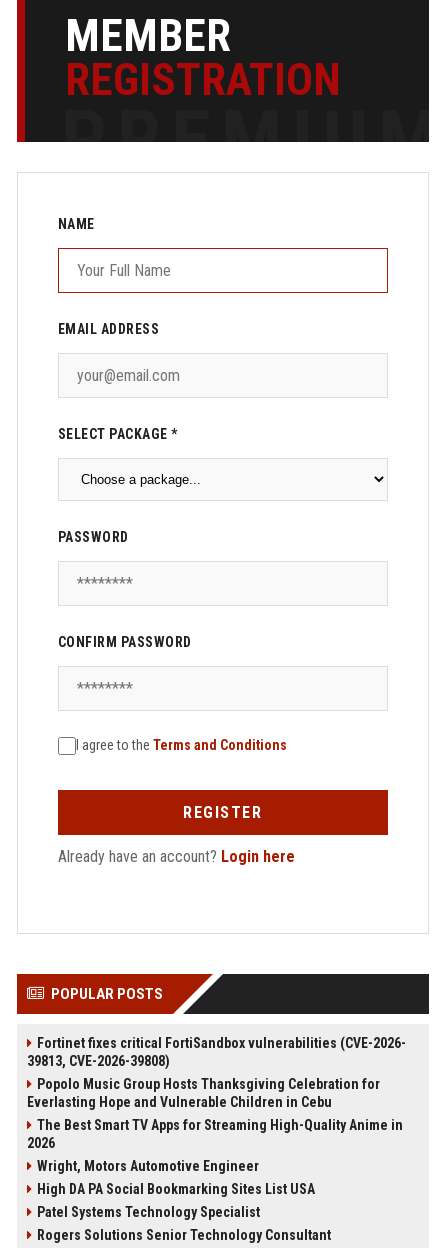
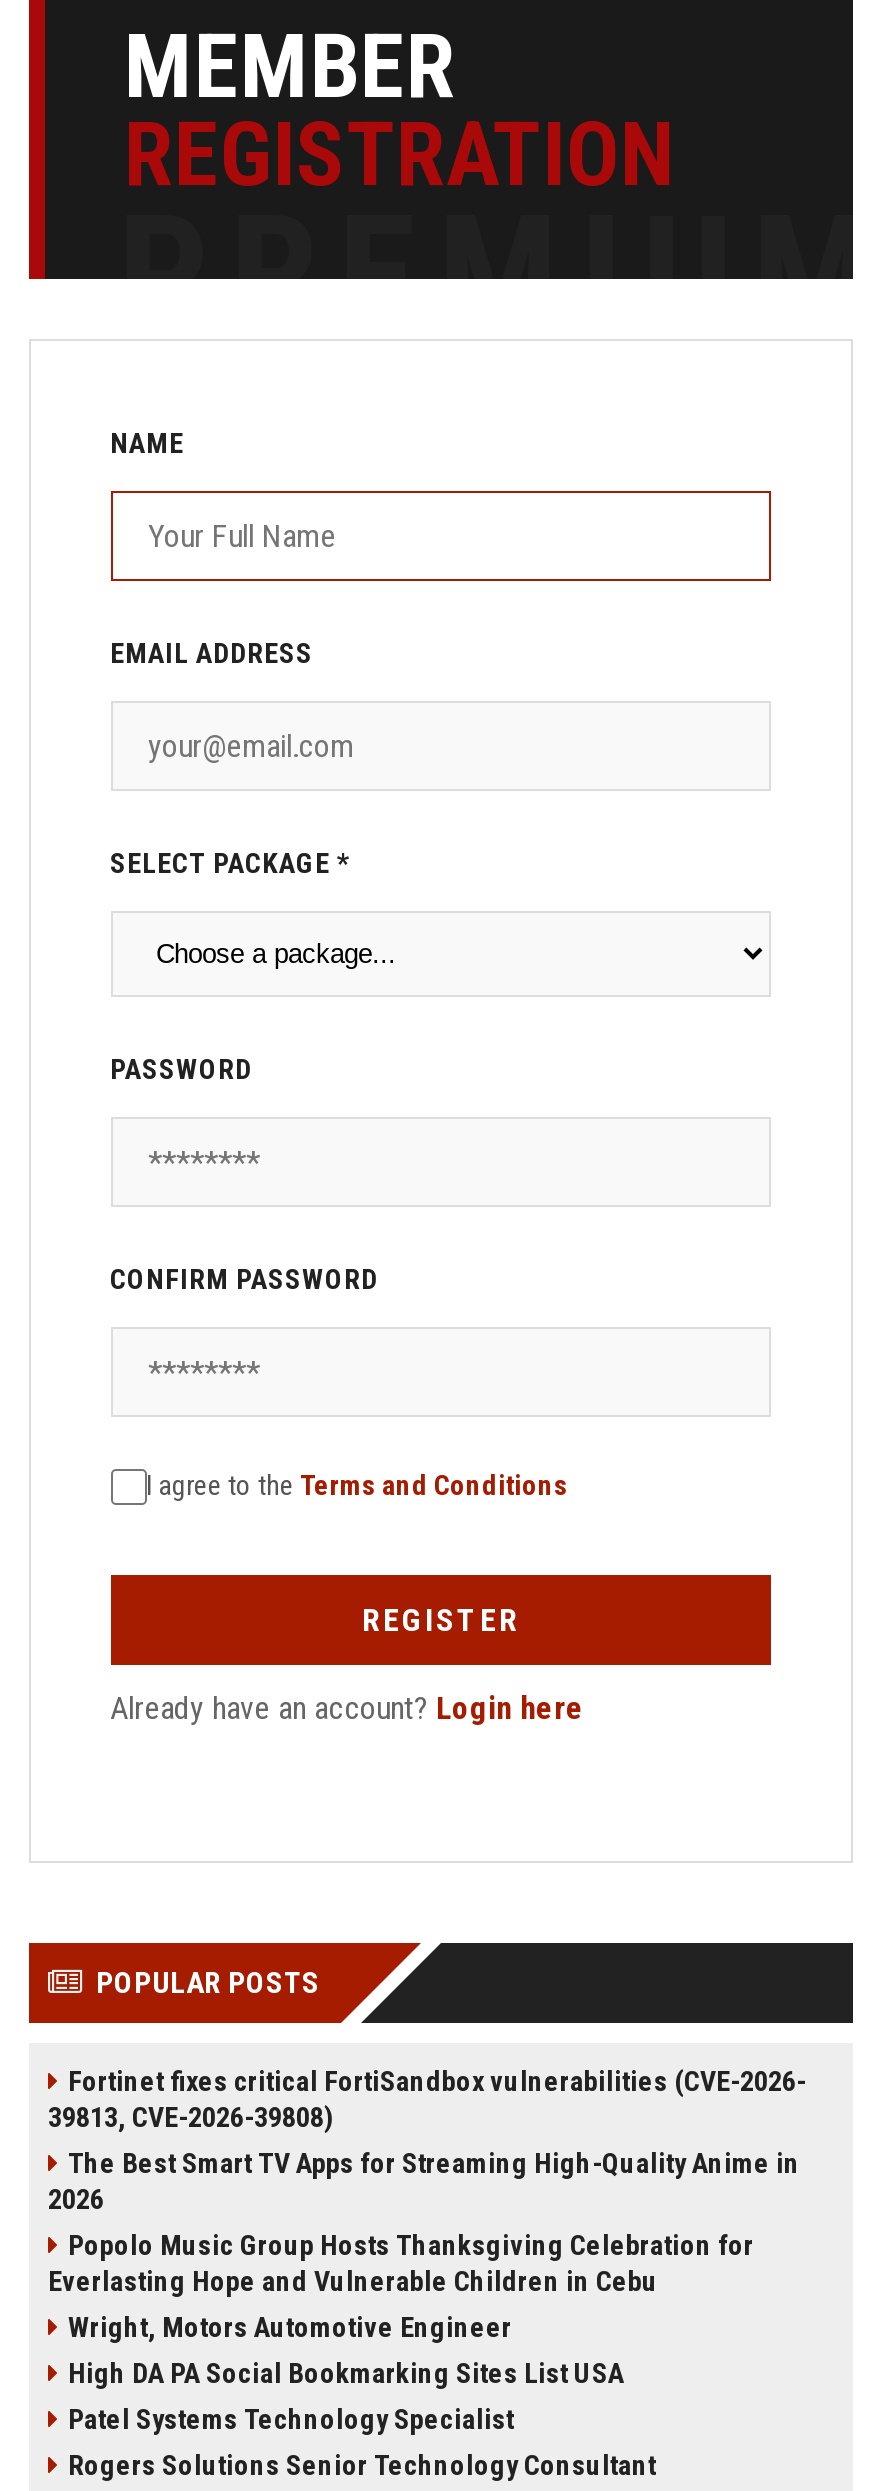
moved down: Popolo Music Group Hosts Thanksgiving Celebration for | Everlasting Hope and Vulnerable Children in Cebu

moved up: The Best Smart TV Apps for Streaming High-Quality Anime in | 2026
